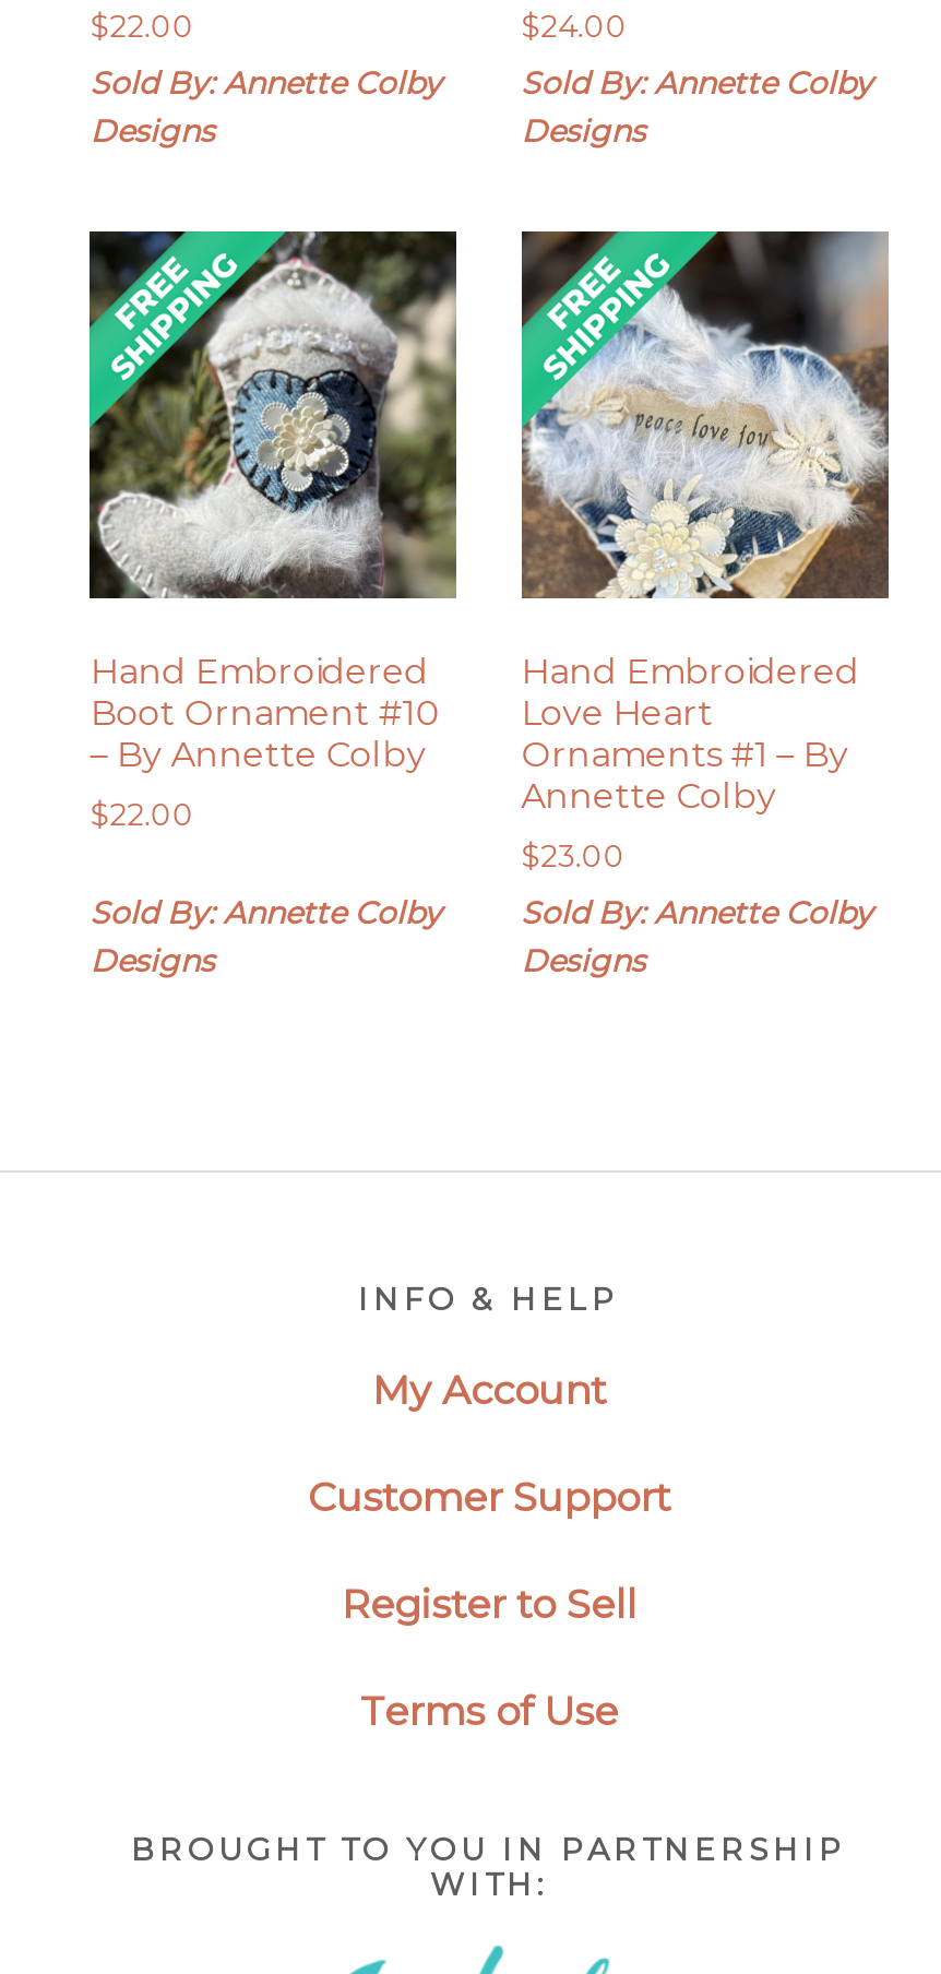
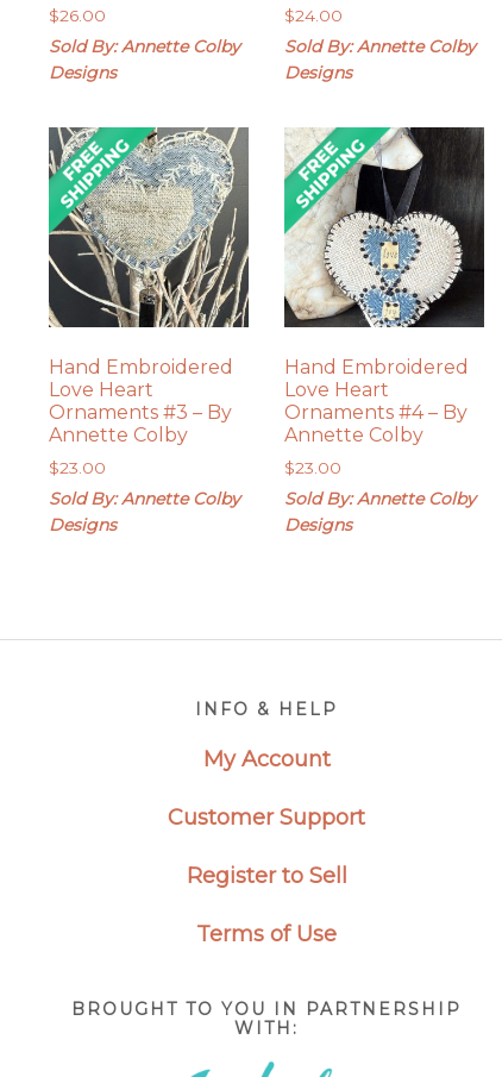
- $22.00
+ $26.00

- [image]
+ [image]

- [image]
+ [image]

- Boot Ornament #10
- – By Annette Colby
+ Love Heart
+ Ornaments #3 – By
+ Annette Colby

- Ornaments #1 – By
+ Ornaments #4 – By

- $22.00
+ $23.00
